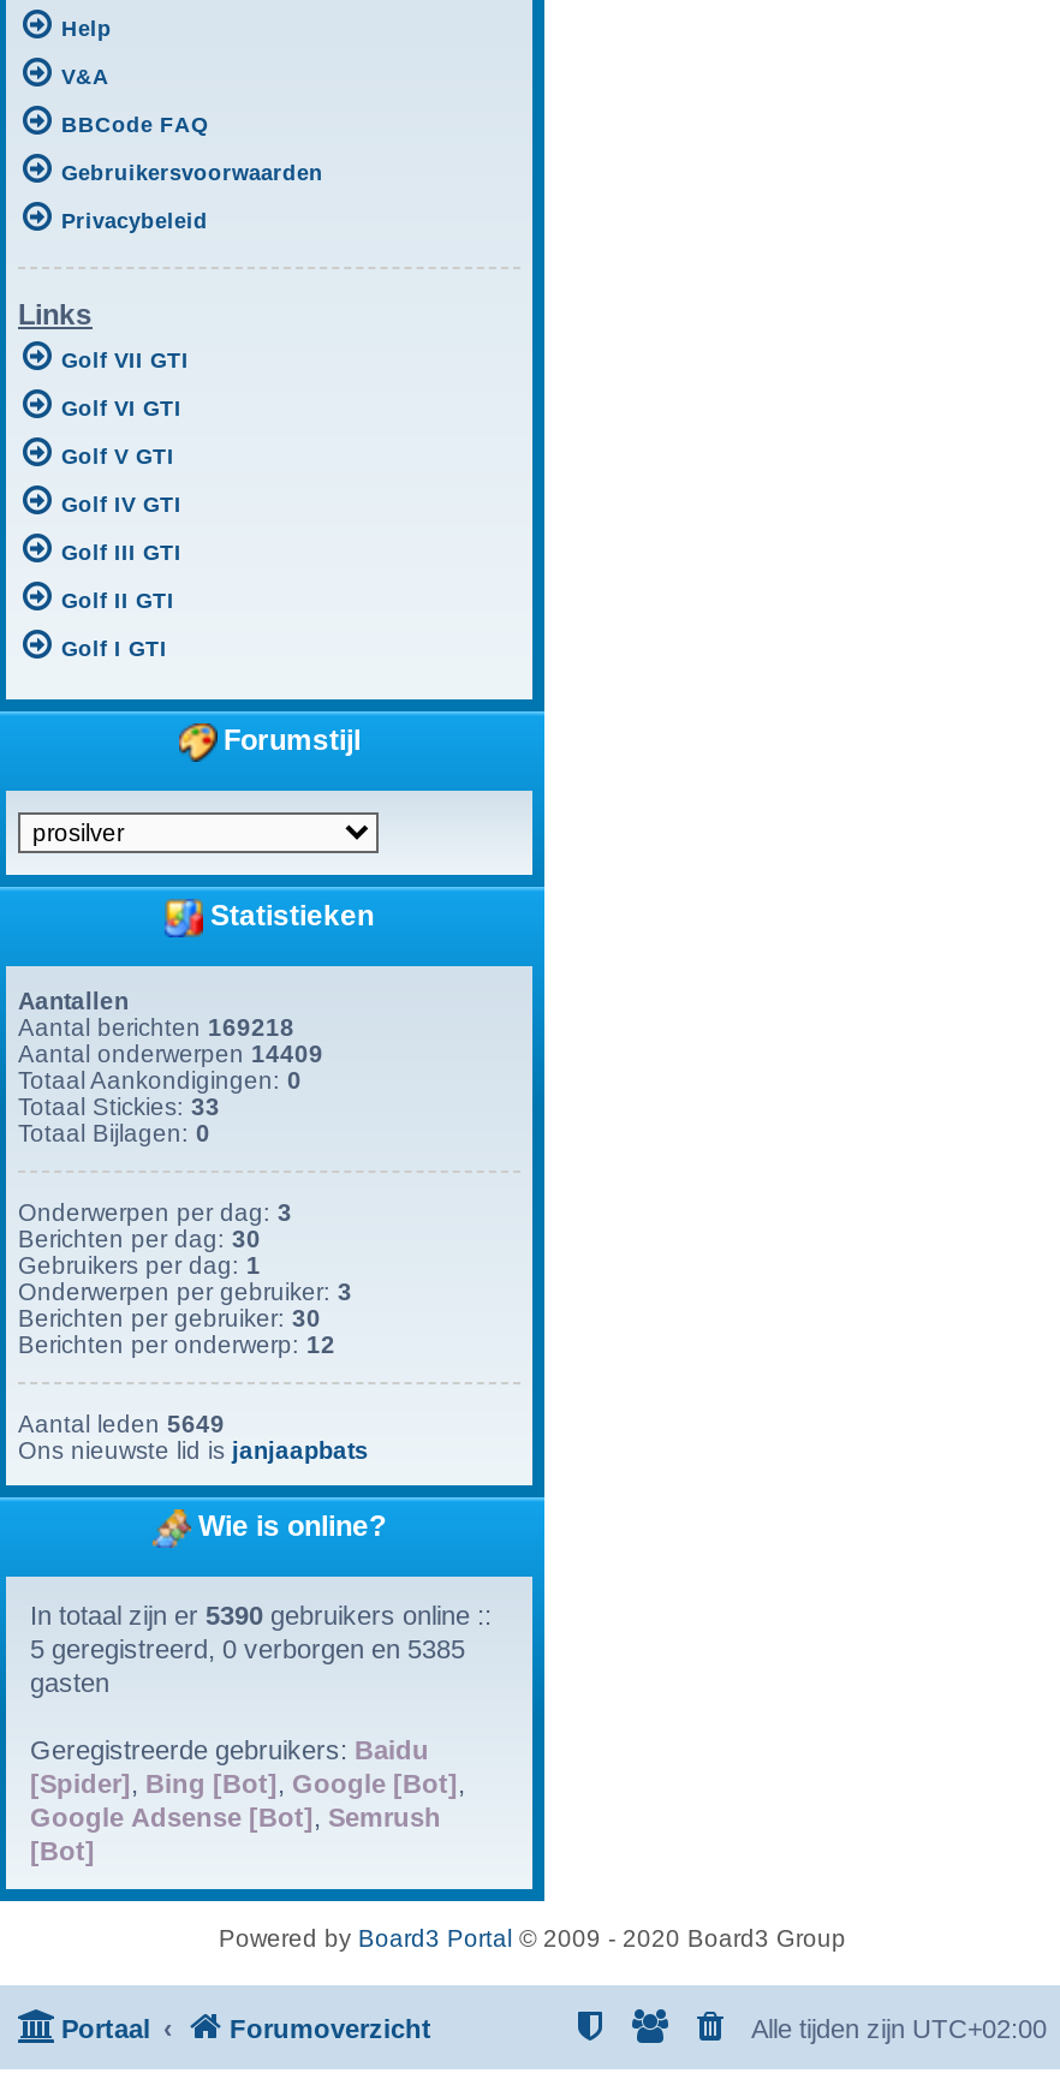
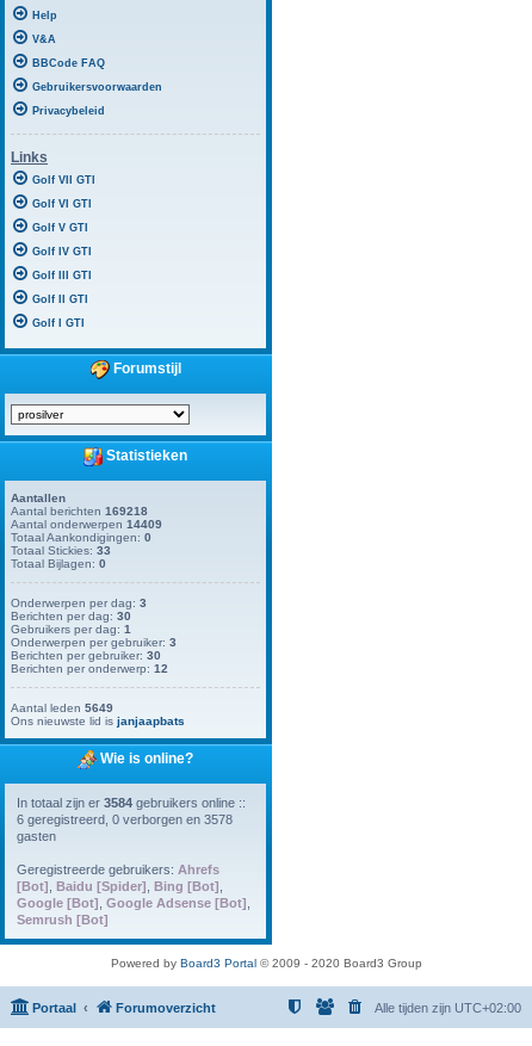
- In totaal zijn er 5390 gebruikers online ::
+ In totaal zijn er 3584 gebruikers online ::

- 5 geregistreerd, 0 verborgen en 5385
+ 6 geregistreerd, 0 verborgen en 3578

- Geregistreerde gebruikers: Baidu
- [Spider], Bing [Bot], Google [Bot],
- Google Adsense [Bot], Semrush
- [Bot]
+ Geregistreerde gebruikers: Ahrefs
+ [Bot], Baidu [Spider], Bing [Bot],
+ Google [Bot], Google Adsense [Bot],
+ Semrush [Bot]
